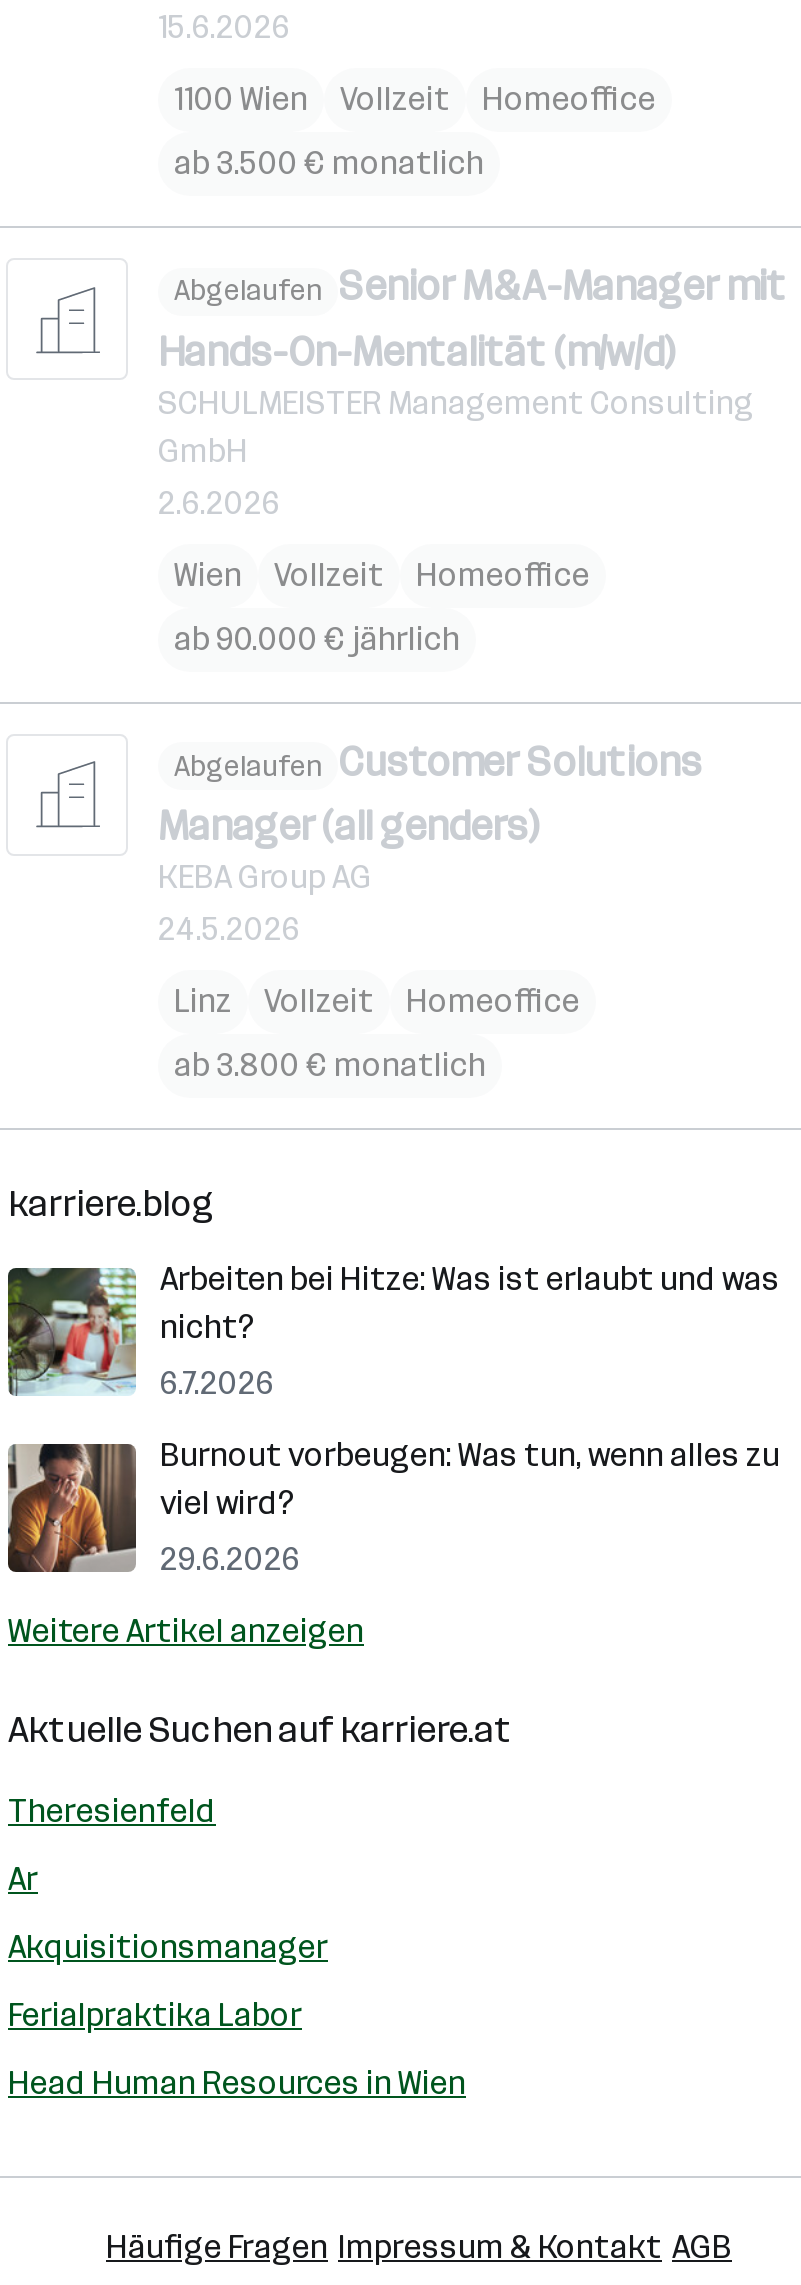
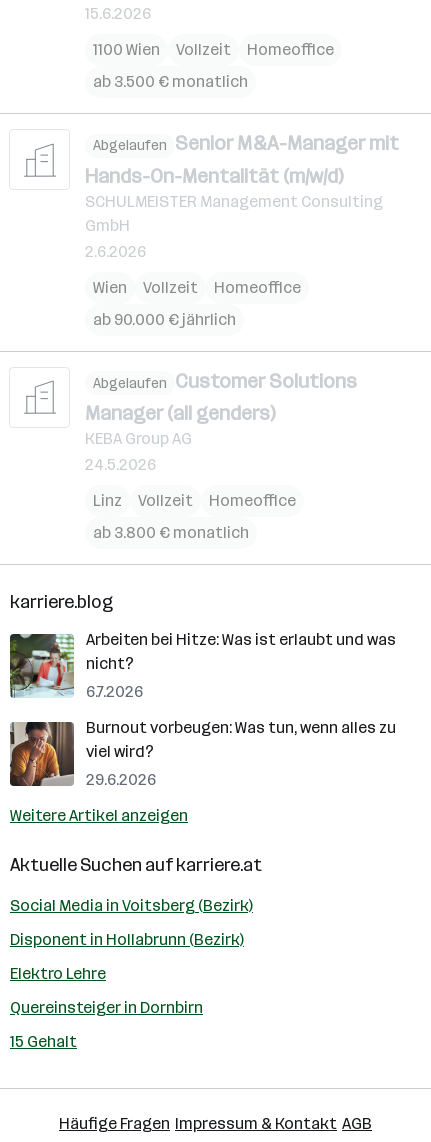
- Theresienfeld
+ Social Media in Voitsberg (Bezirk)

- Ar
+ Disponent in Hollabrunn (Bezirk)

- Akquisitionsmanager
+ Elektro Lehre

- Ferialpraktika Labor
+ Quereinsteiger in Dornbirn

- Head Human Resources in Wien
+ 15 Gehalt
